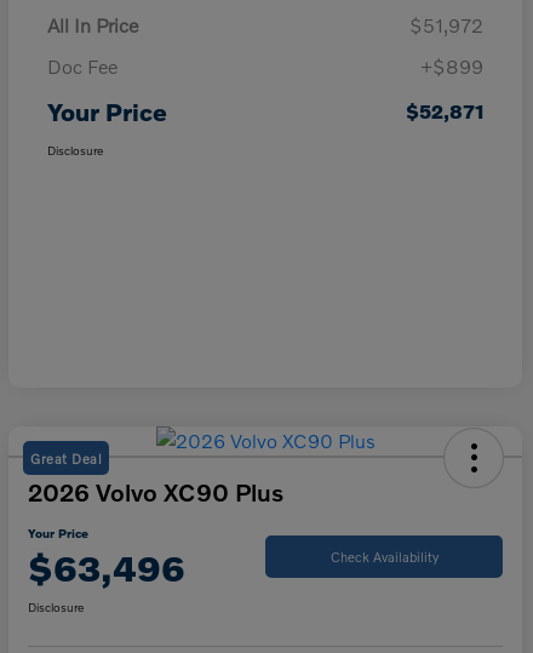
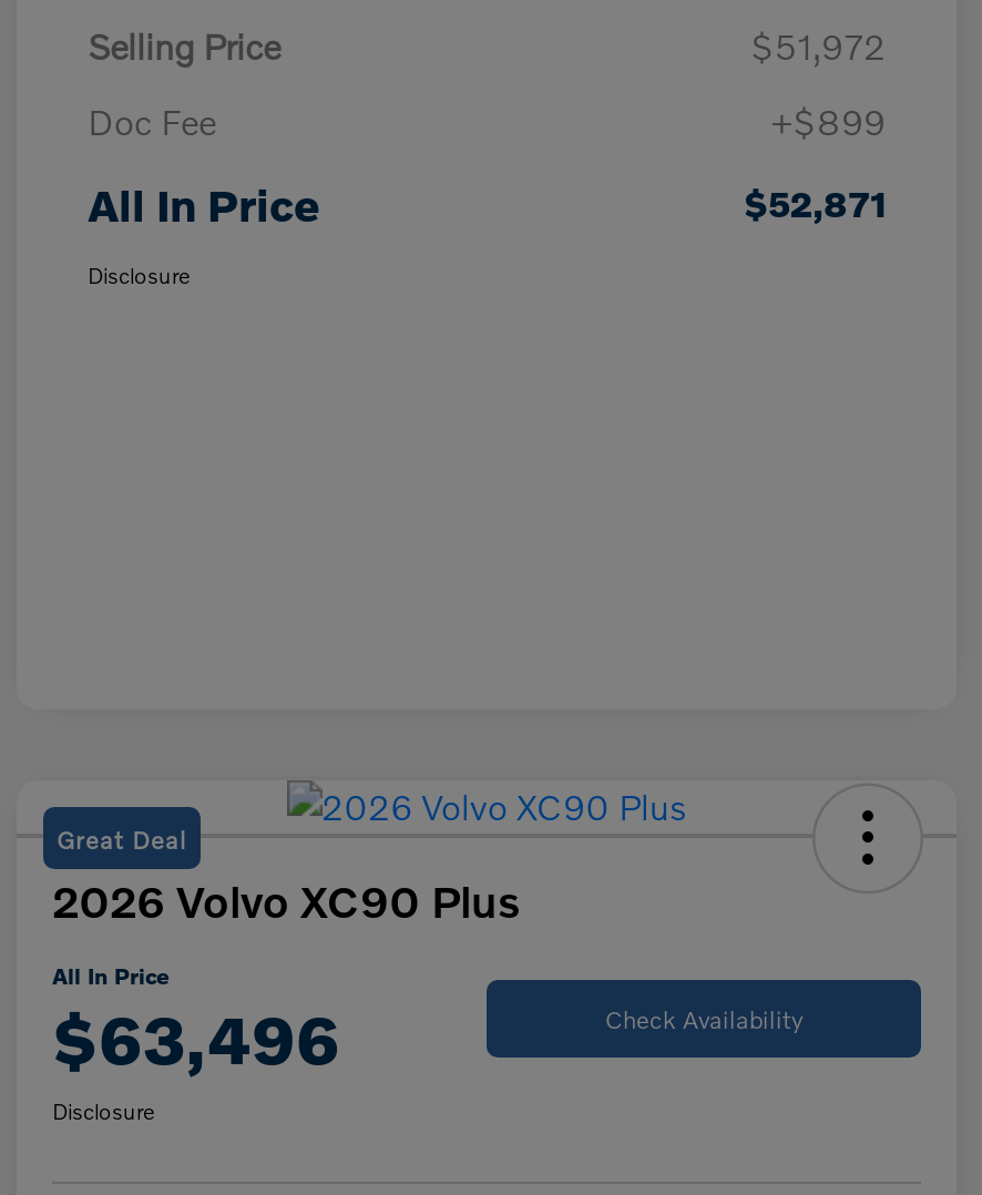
- All In Price
+ Selling Price

- Your Price
+ All In Price

- Your Price
+ All In Price
